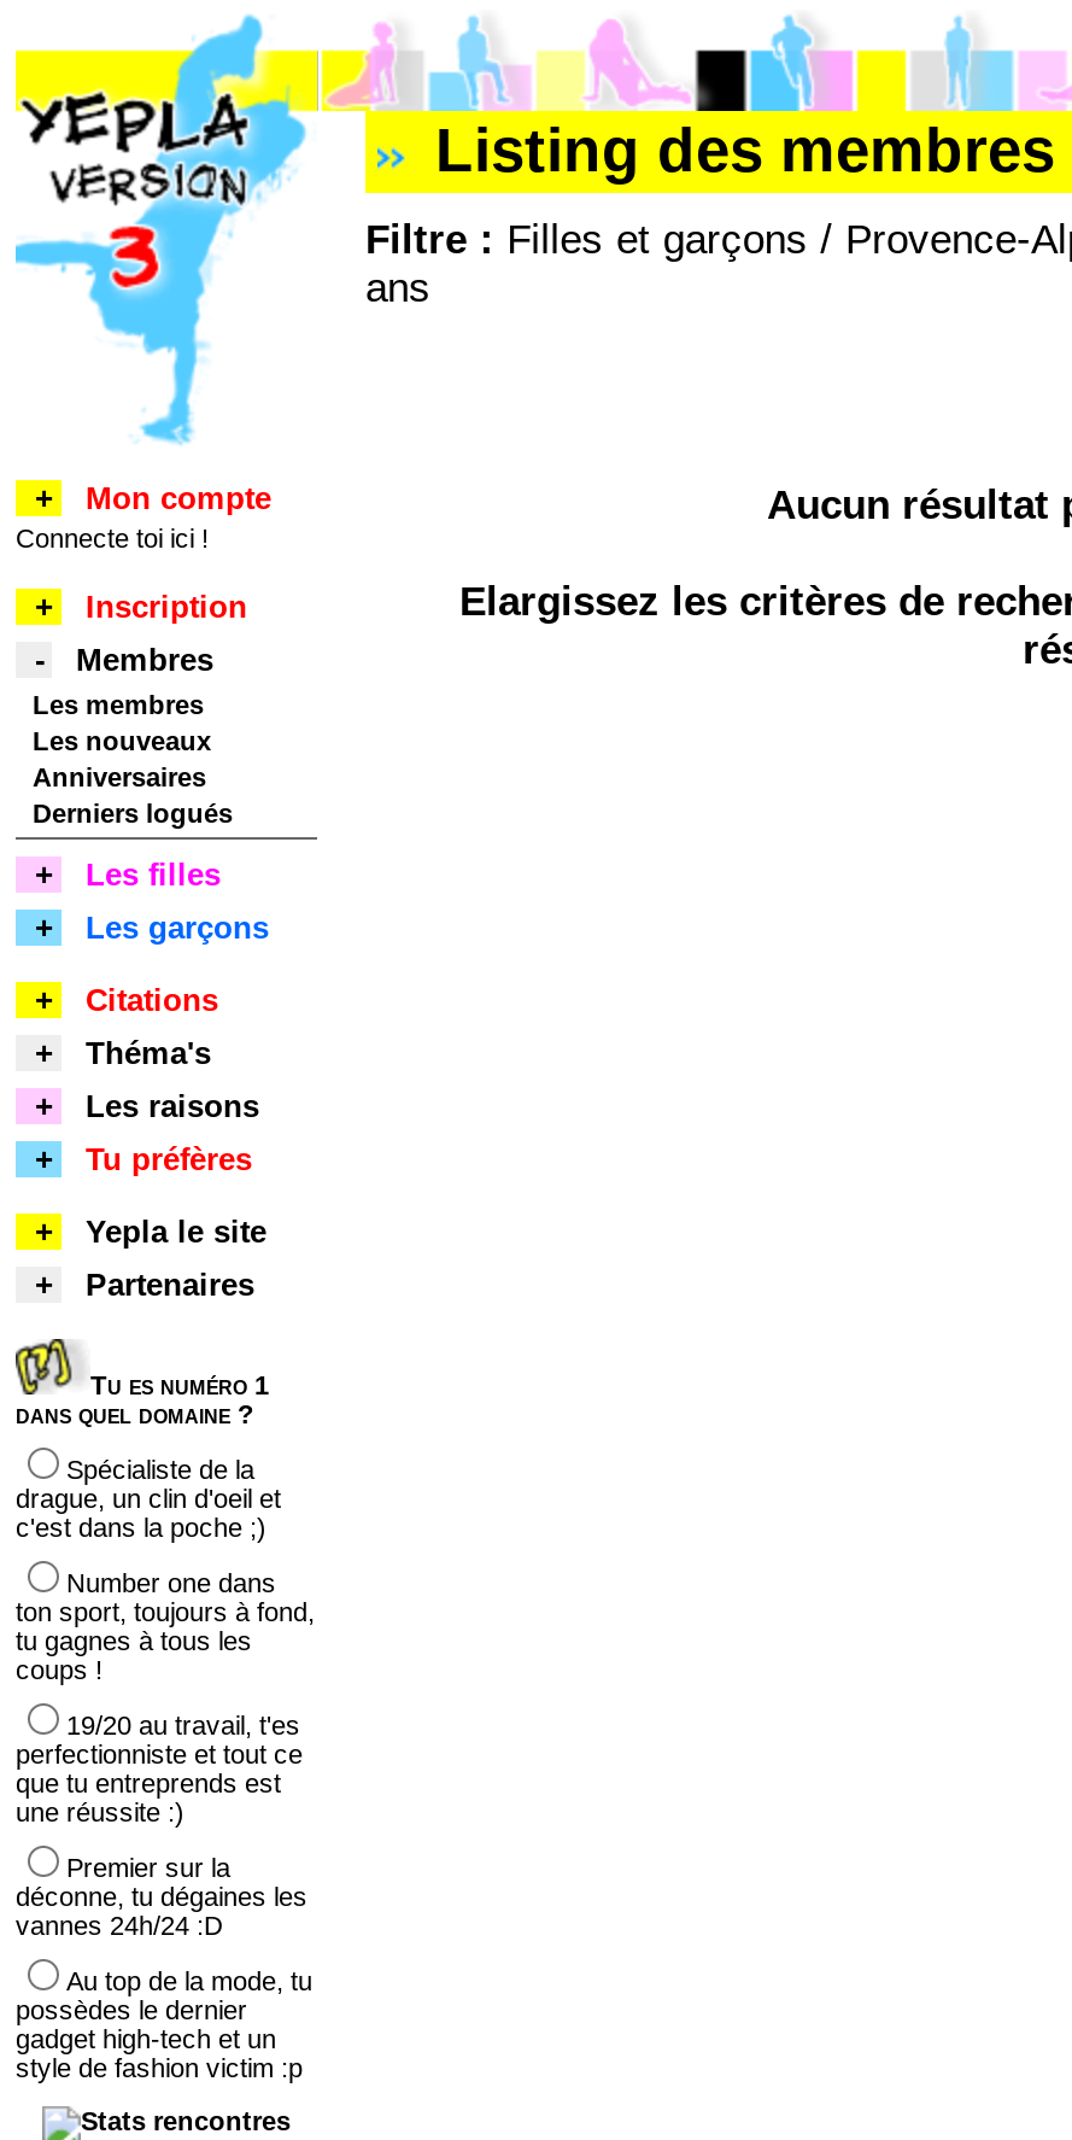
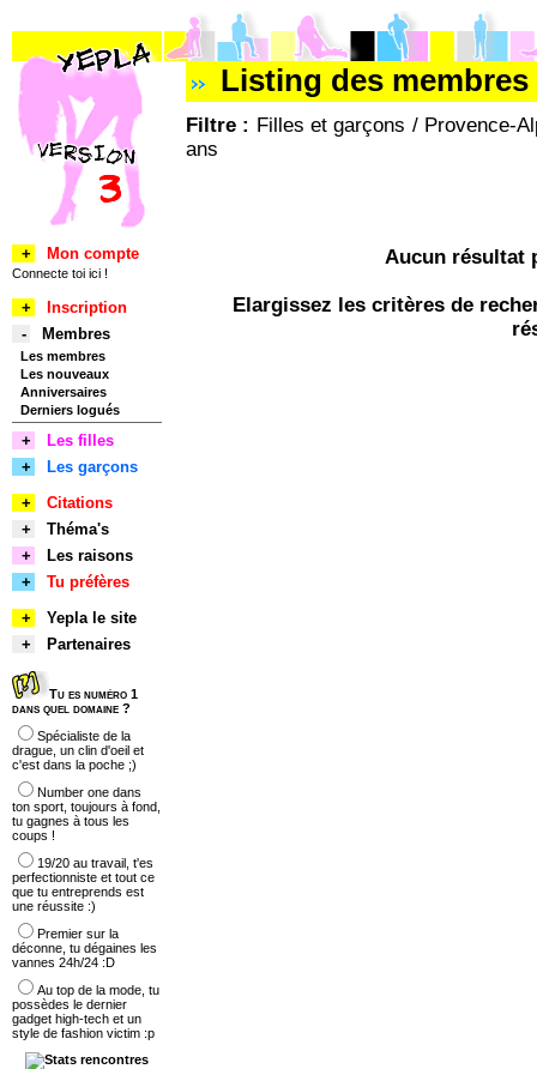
- [image]
+ [image]
